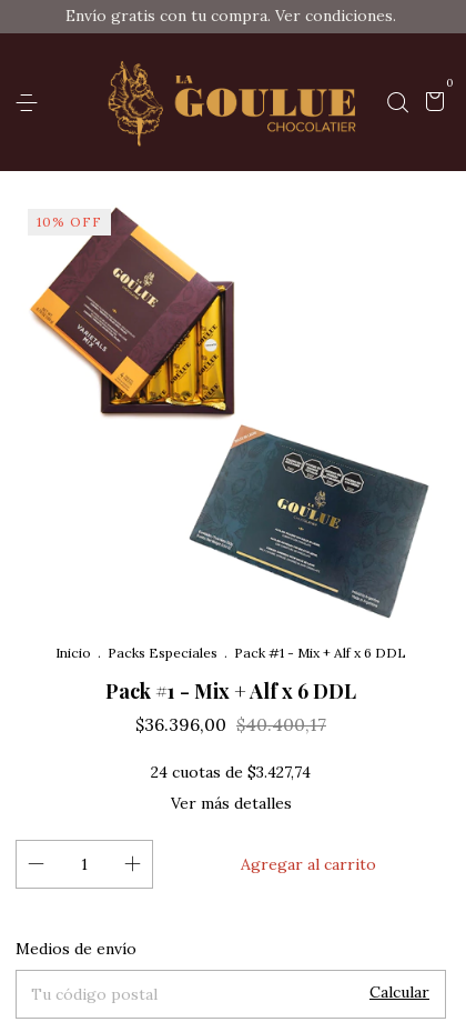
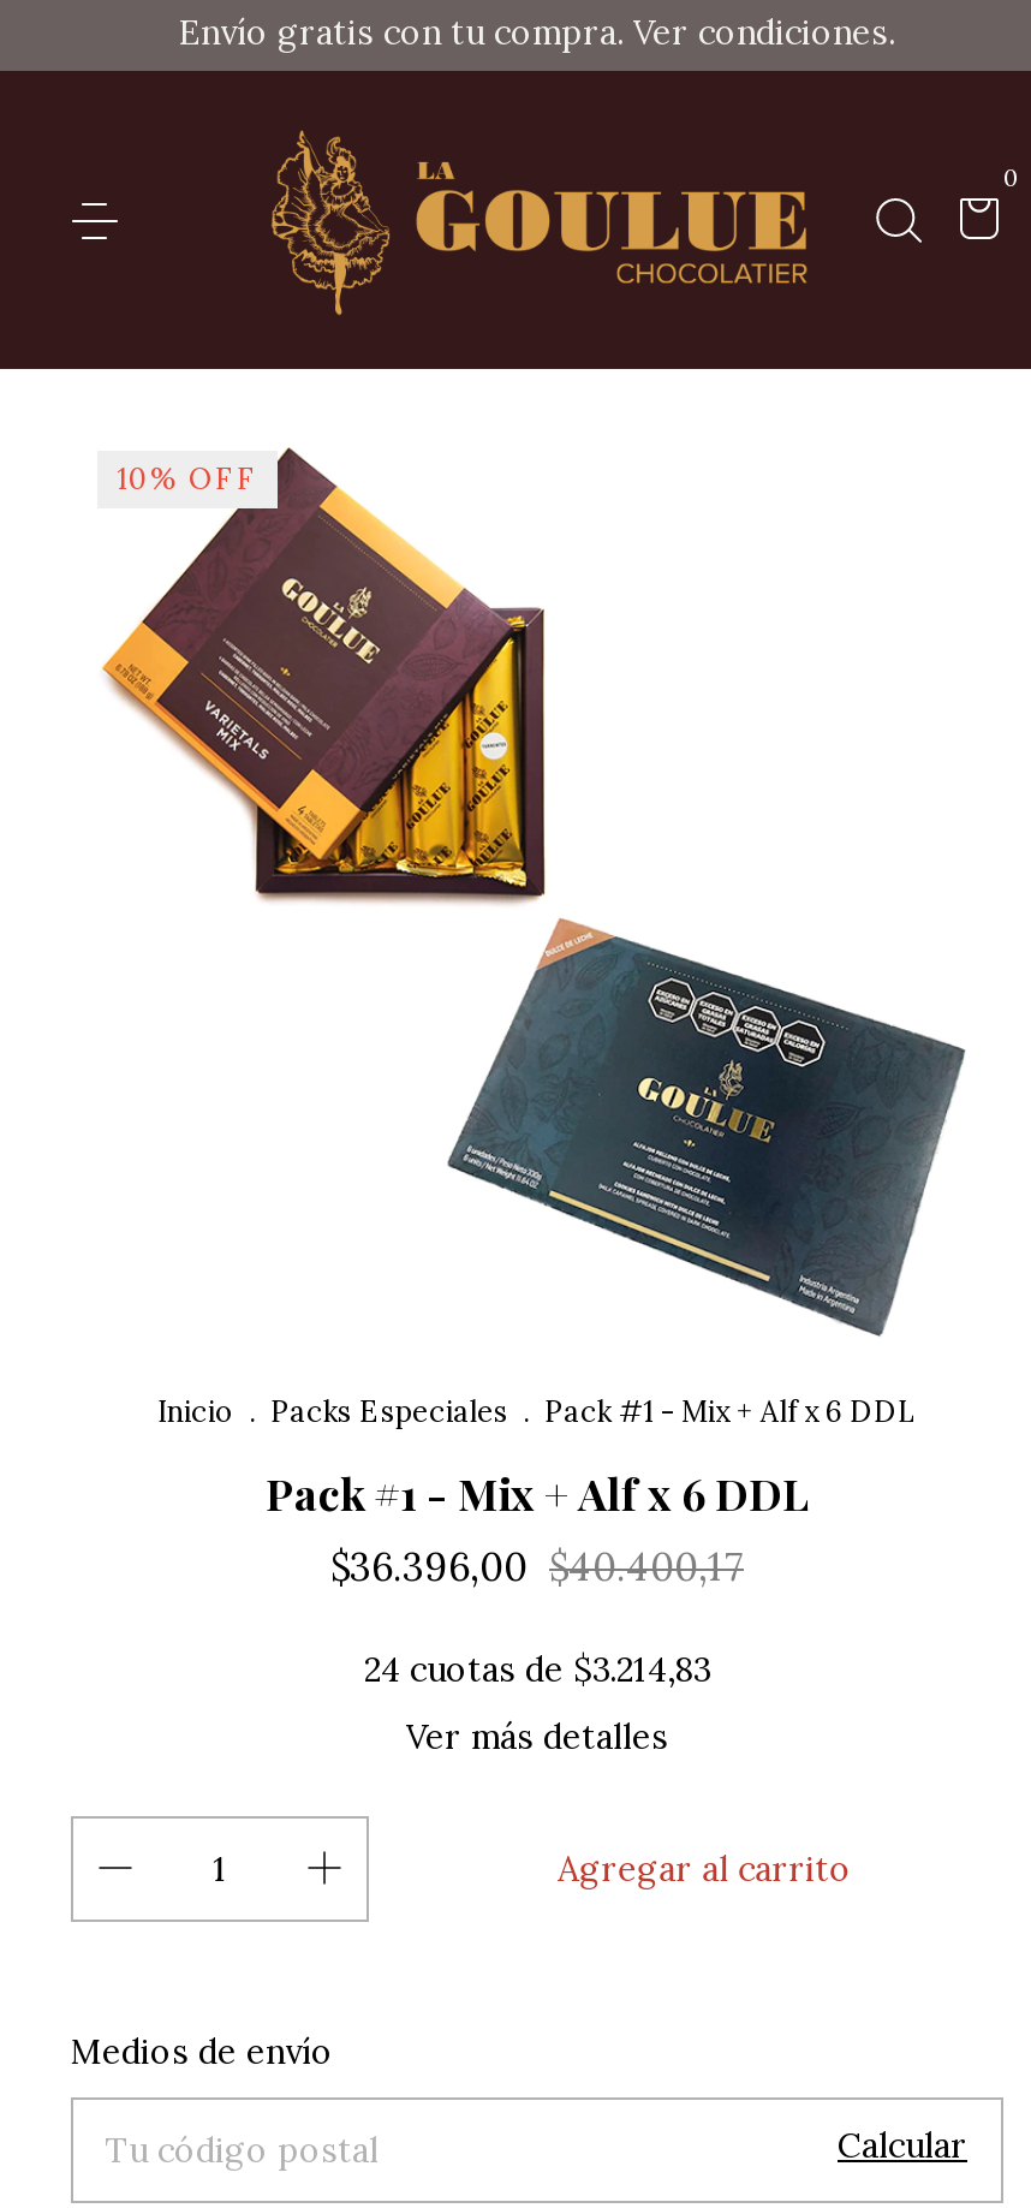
- 24 cuotas de $3.427,74
+ 24 cuotas de $3.214,83
